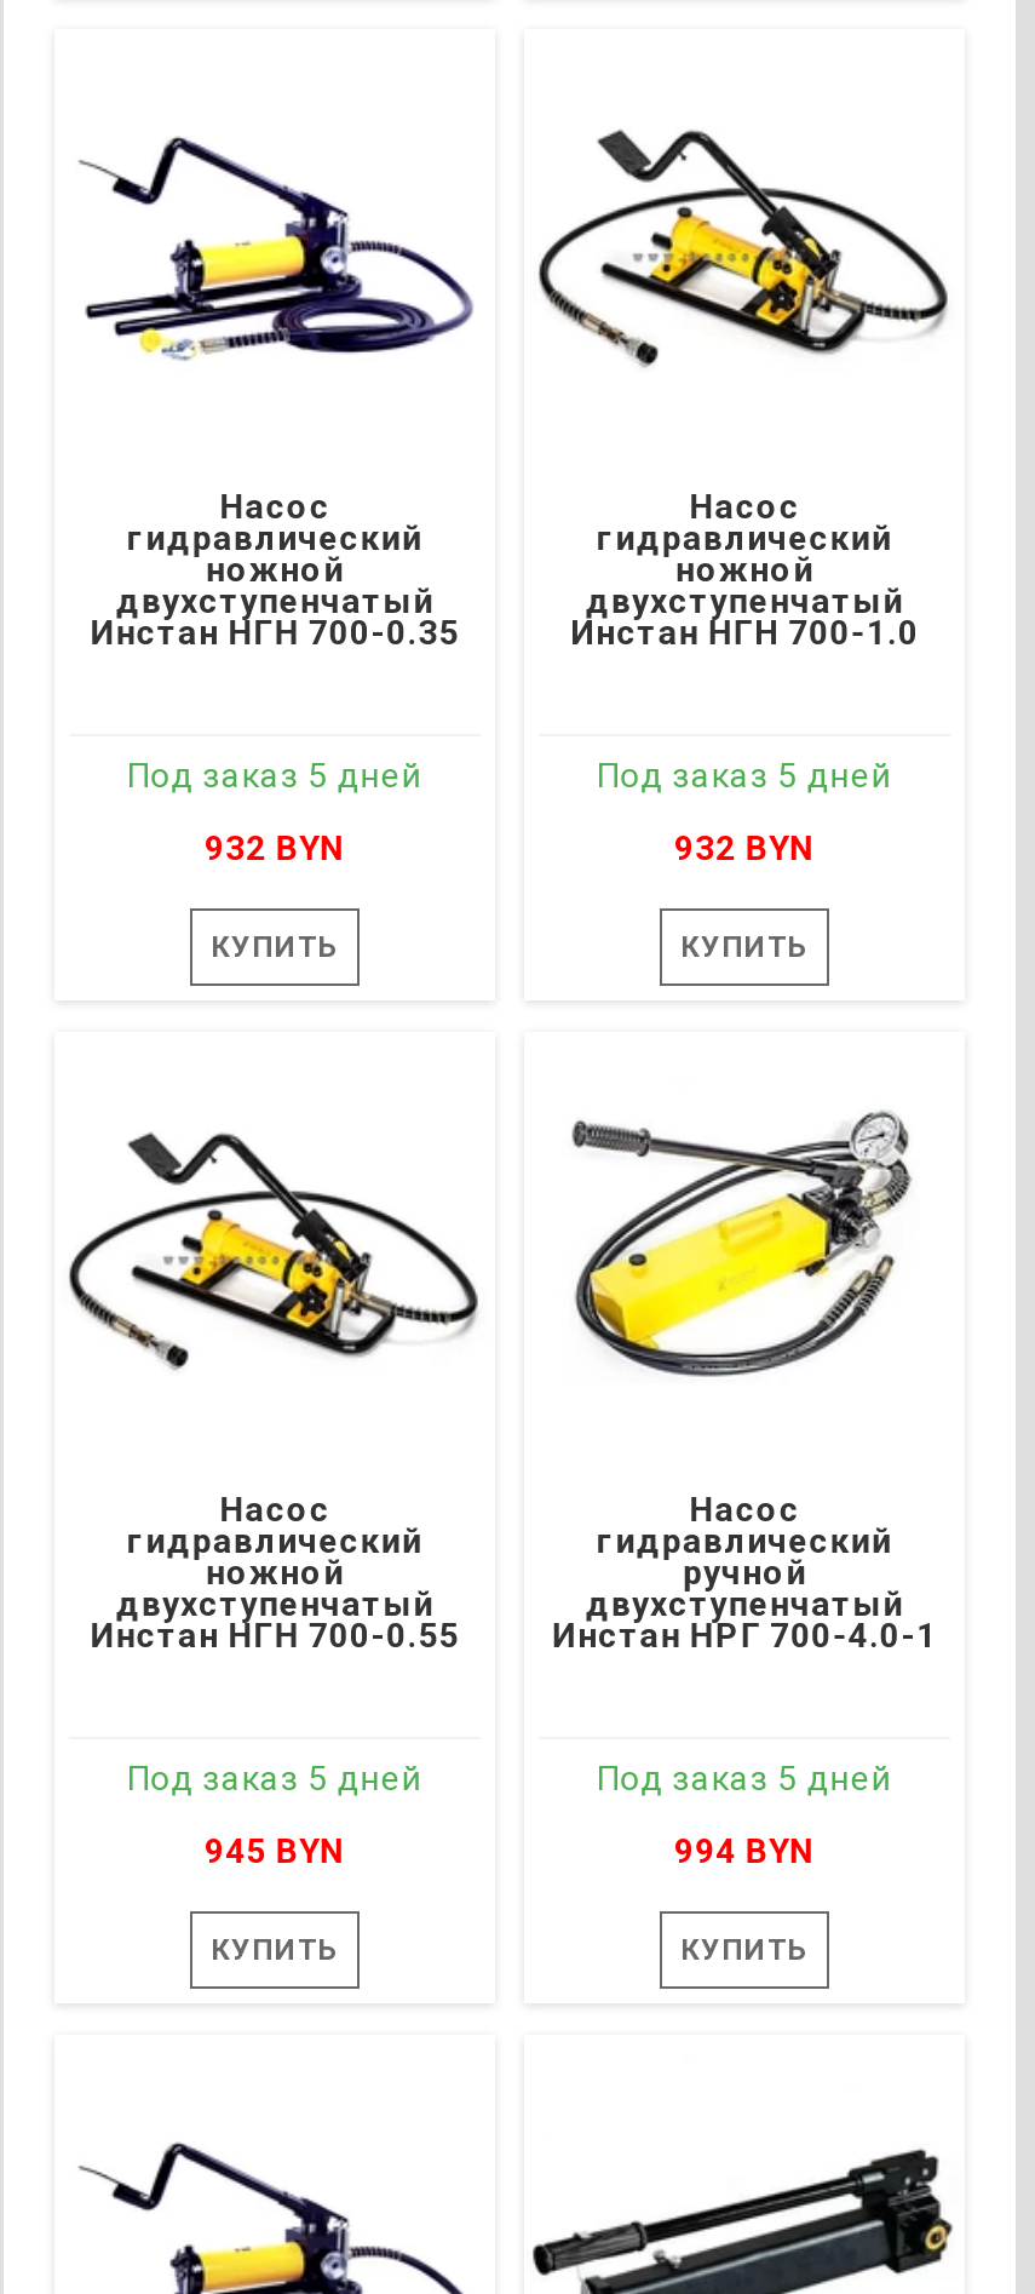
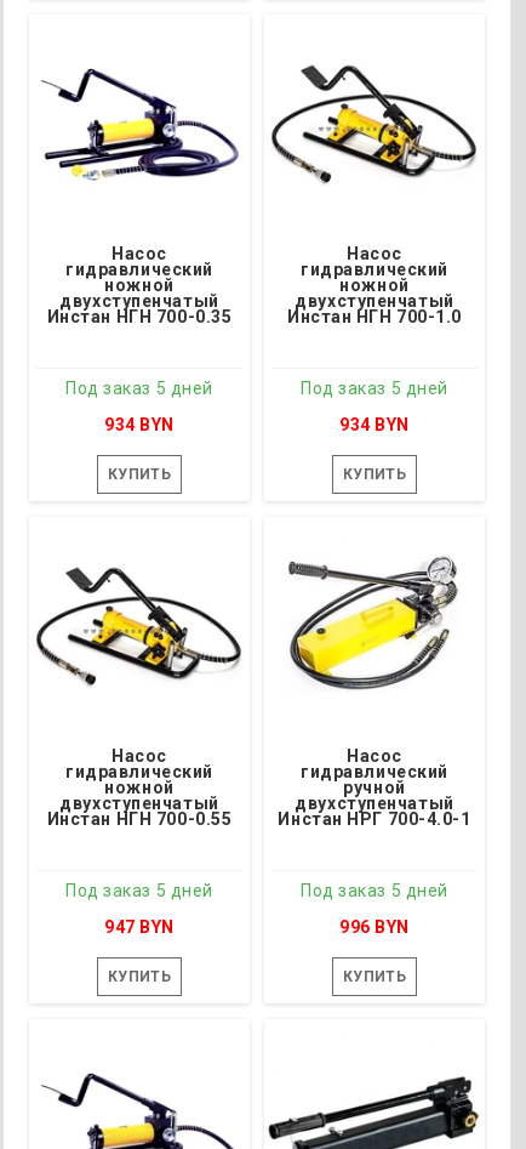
- 932 BYN
+ 934 BYN

- 932 BYN
+ 934 BYN

- 945 BYN
+ 947 BYN

- 994 BYN
+ 996 BYN
